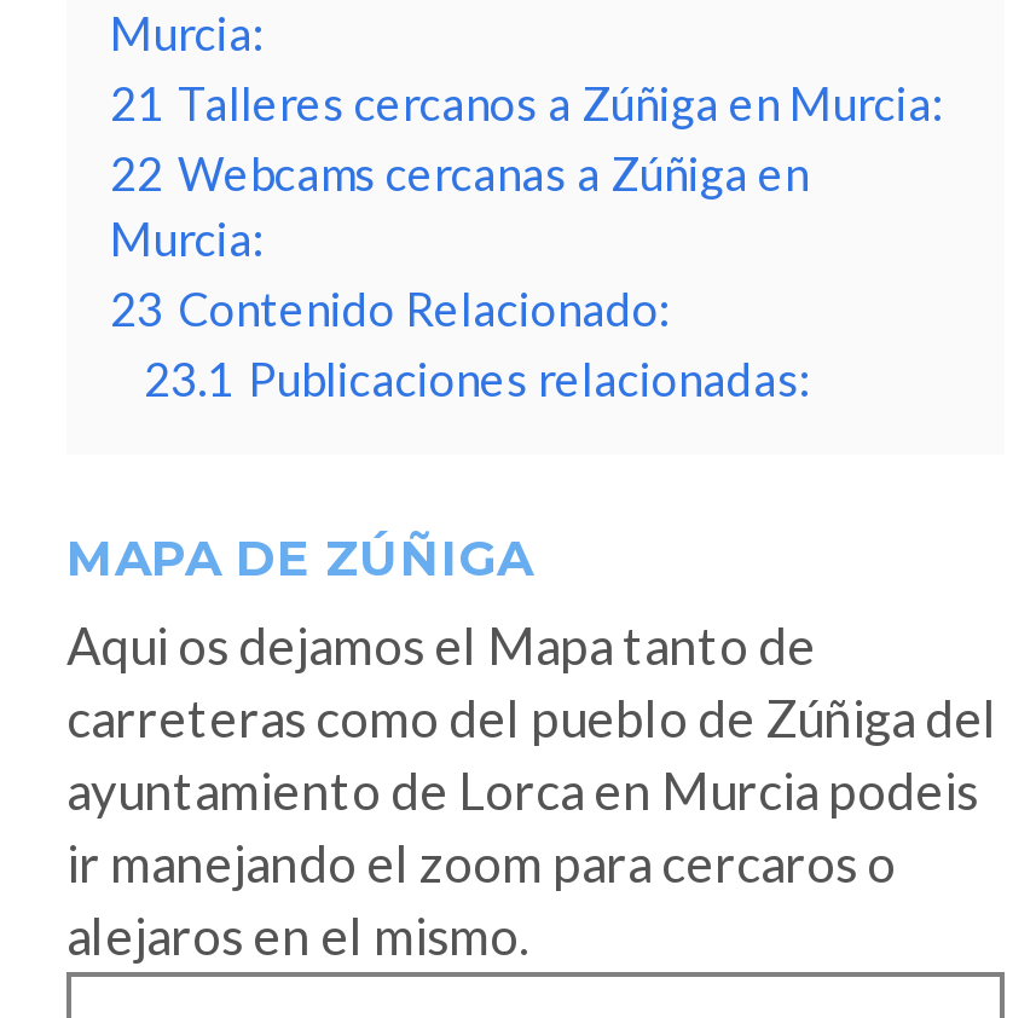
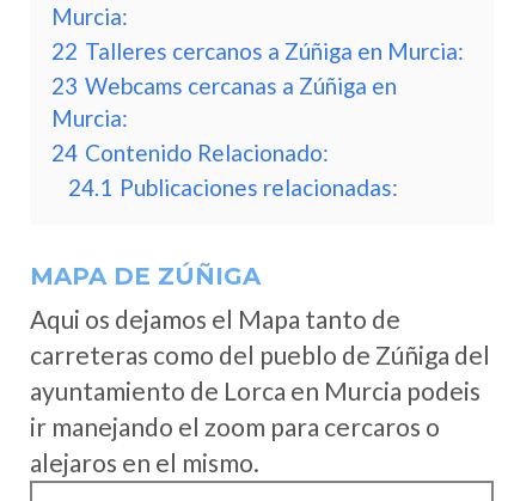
- 21 Talleres cercanos a Zúñiga en Murcia:
+ 22 Talleres cercanos a Zúñiga en Murcia:

- 22 Webcams cercanas a Zúñiga en
+ 23 Webcams cercanas a Zúñiga en

- 23 Contenido Relacionado:
+ 24 Contenido Relacionado:

- 23.1 Publicaciones relacionadas:
+ 24.1 Publicaciones relacionadas:
